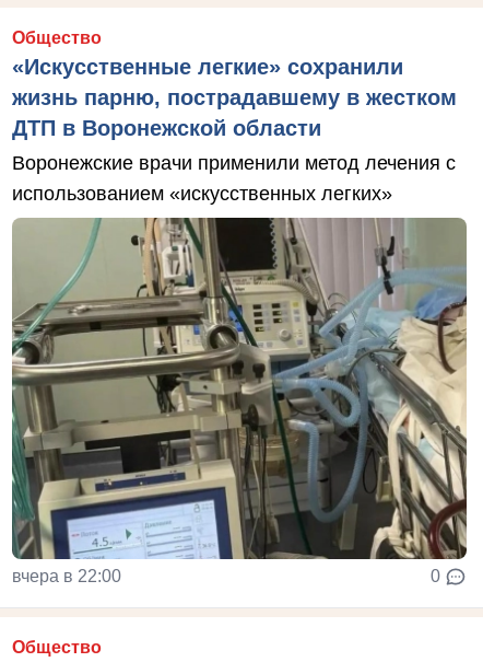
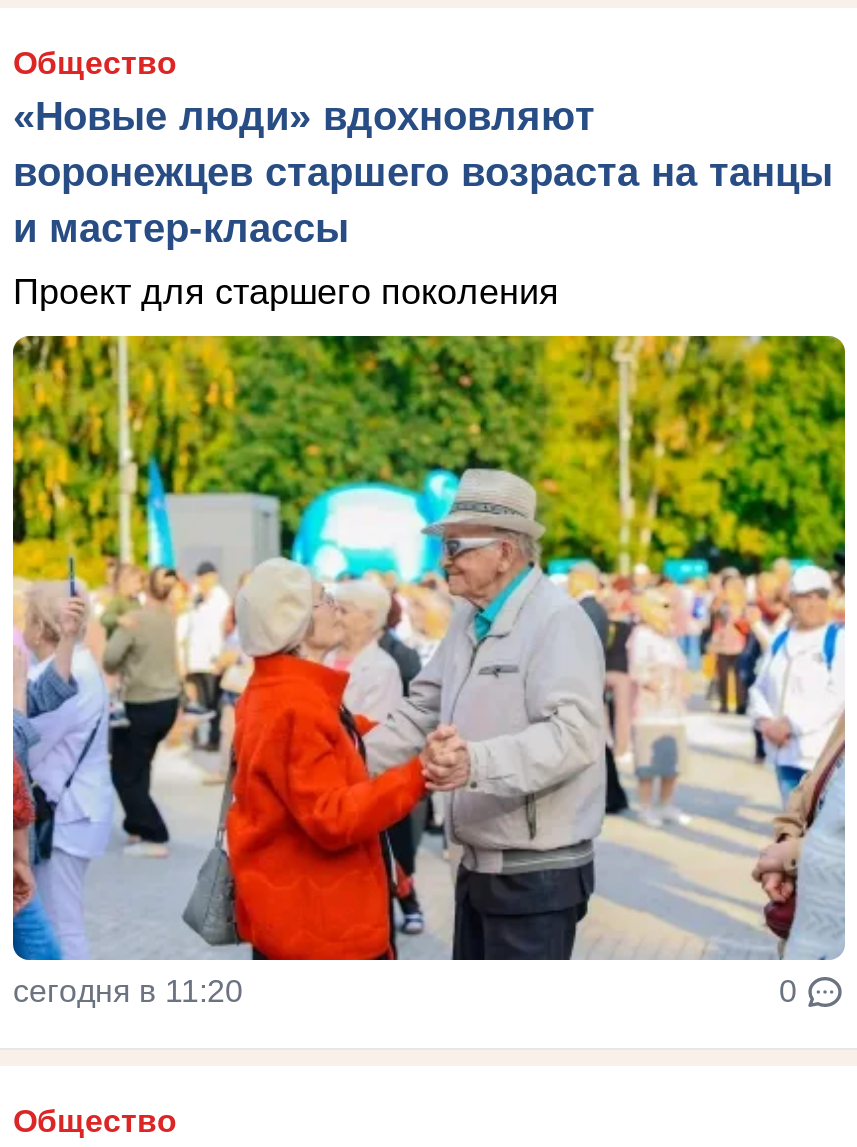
- «Искусственные легкие» сохранили
- жизнь парню, пострадавшему в жестком
- ДТП в Воронежской области
+ «Новые люди» вдохновляют
+ воронежцев старшего возраста на танцы
+ и мастер-классы

- Воронежские врачи применили метод лечения с
- использованием «искусственных легких»
+ Проект для старшего поколения

- [image]
- вчера в 22:00
+ [image]
+ сегодня в 11:20
